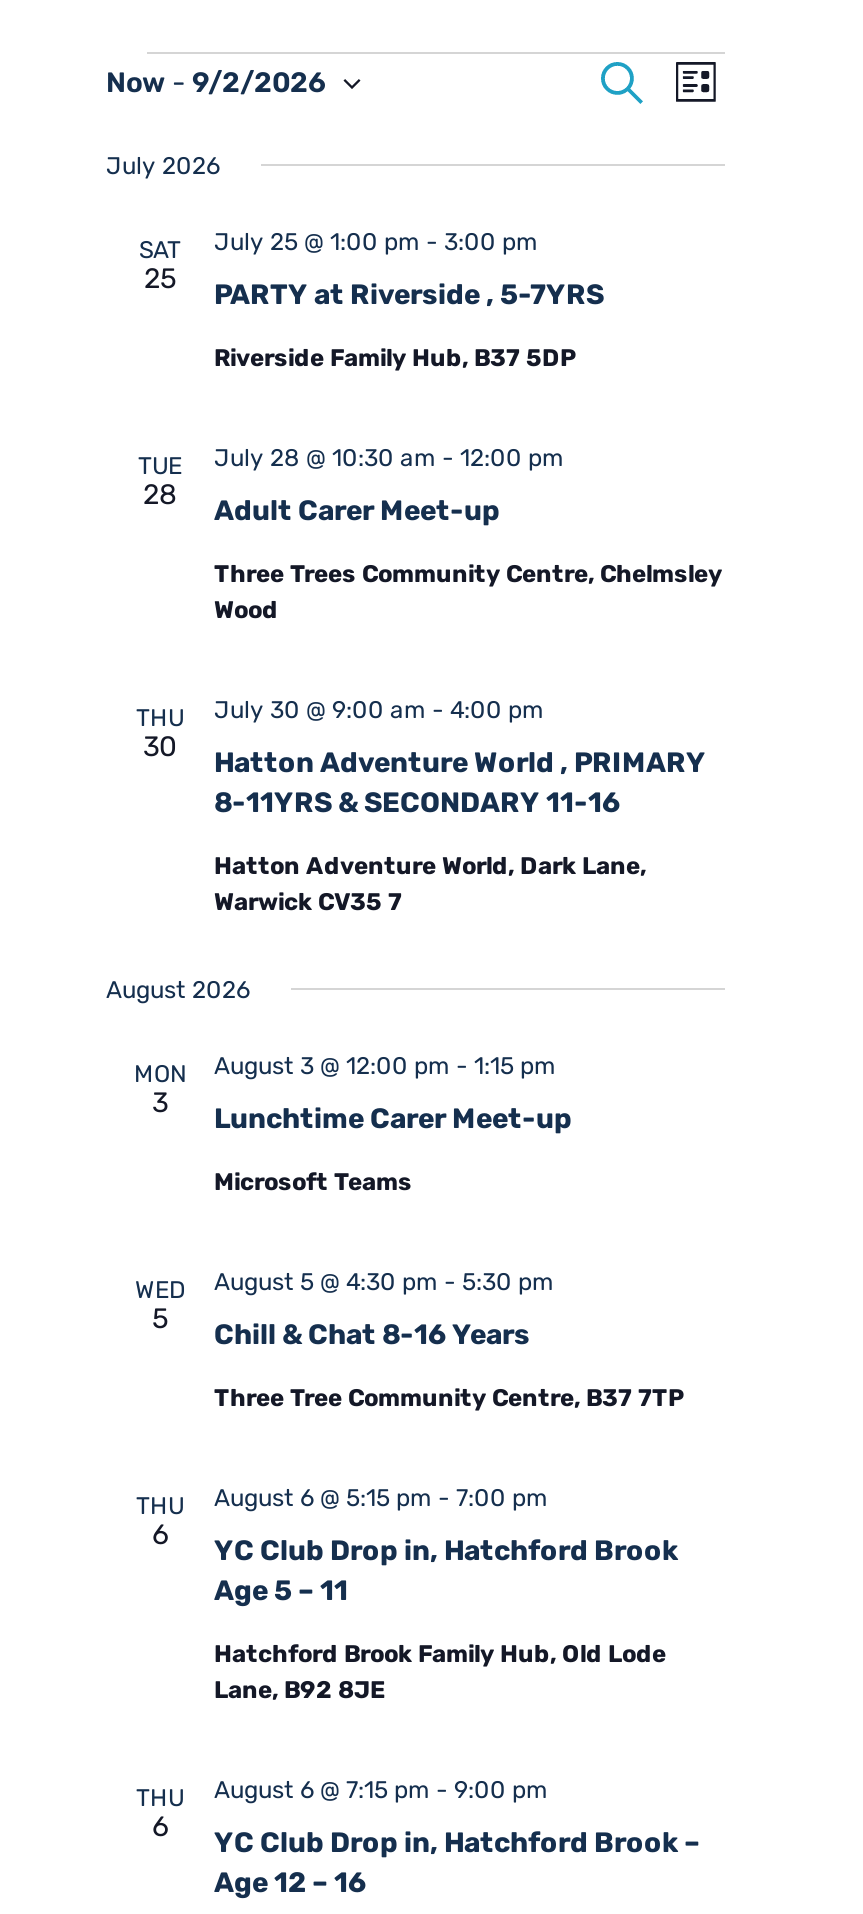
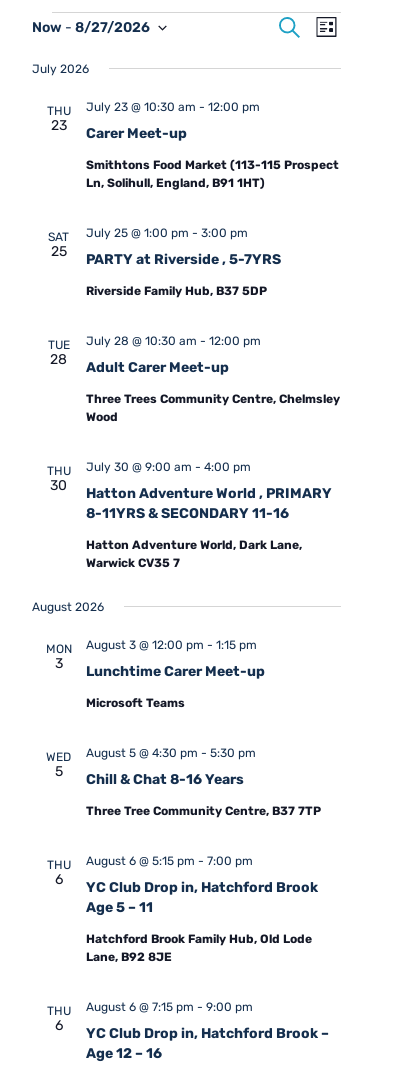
- Now - 9/2/2026
+ Now - 8/27/2026

+ THU
+ 23
+ Carer Meet-up

+ July 23 @ 10:30 am - 12:00 pm

+ Smithtons Food Market (113-115 Prospect
+ Ln, Solihull, England, B91 1HT)
